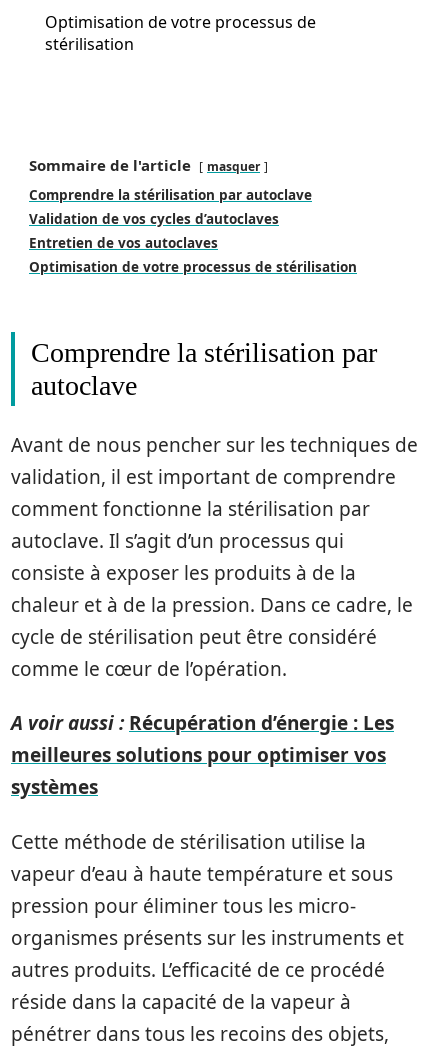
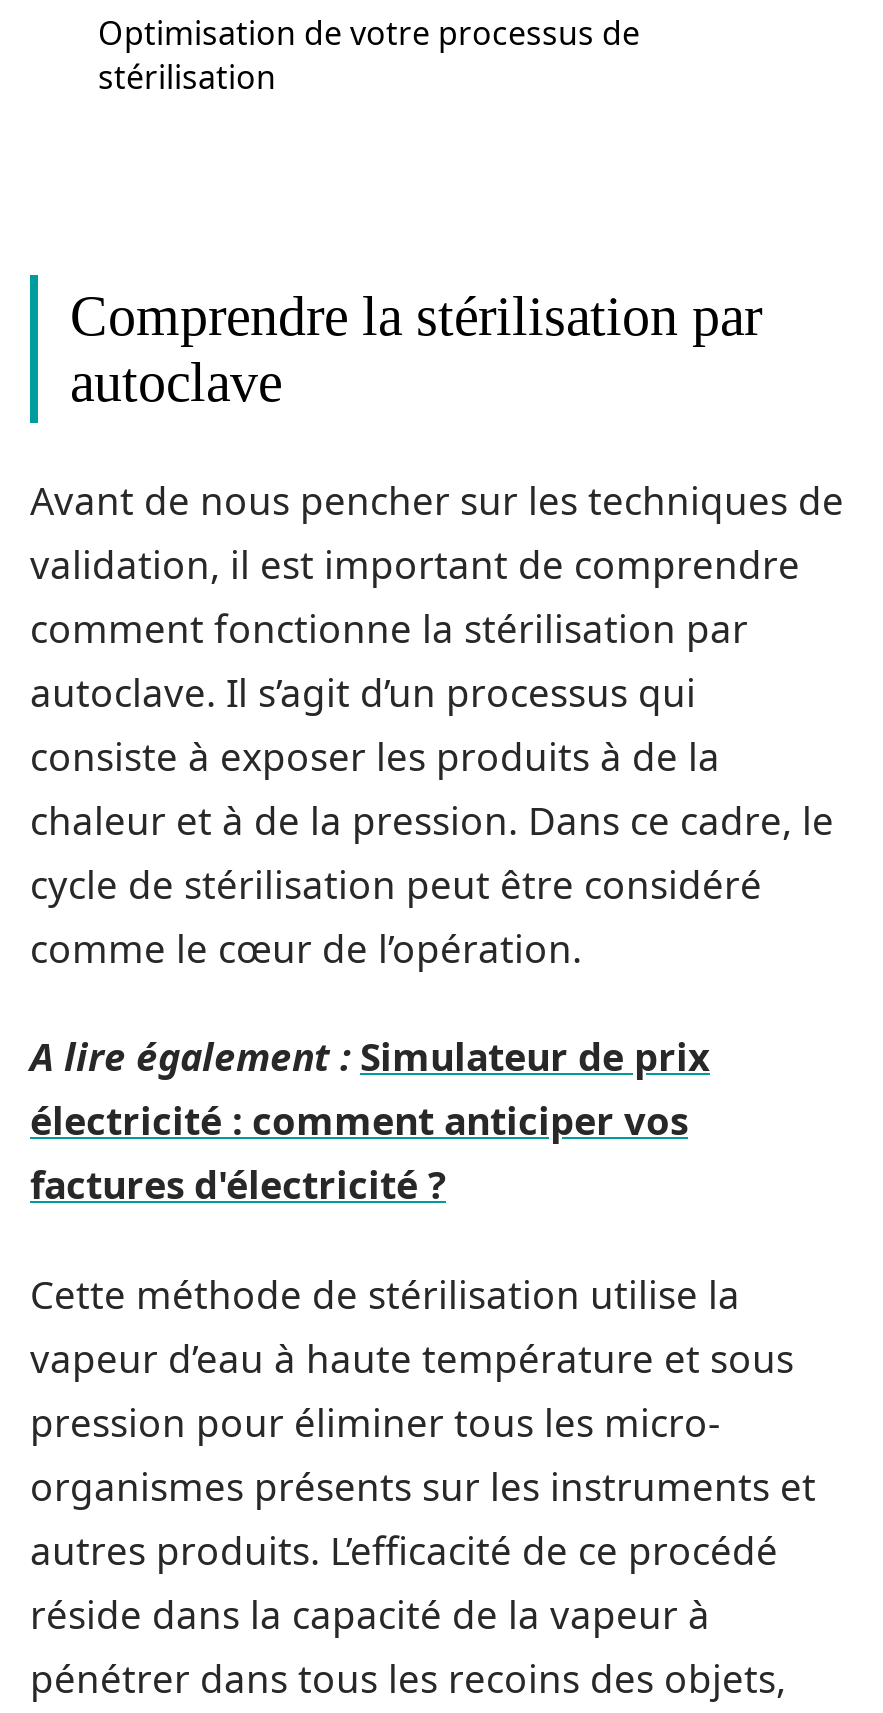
- Sommaire de l'article
- masquer
- Comprendre la stérilisation par autoclave
- Validation de vos cycles d’autoclaves
- Entretien de vos autoclaves
- Optimisation de votre processus de stérilisation

- A voir aussi : Récupération d’énergie : Les
- meilleures solutions pour optimiser vos
- systèmes
+ A lire également : Simulateur de prix
+ électricité : comment anticiper vos
+ factures d'électricité ?
